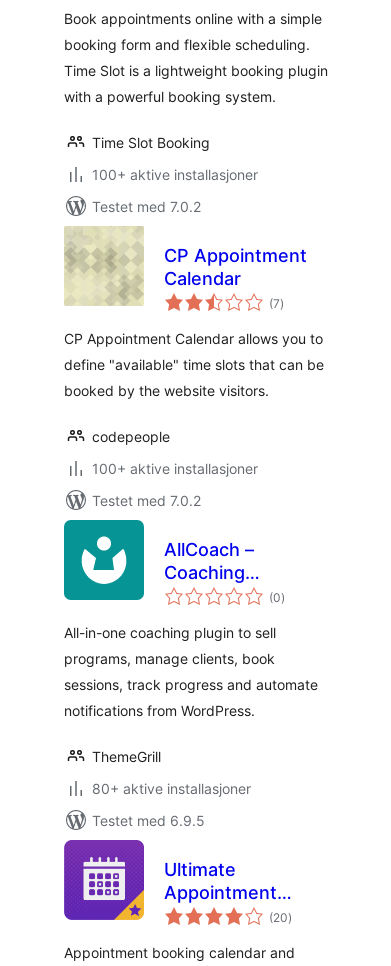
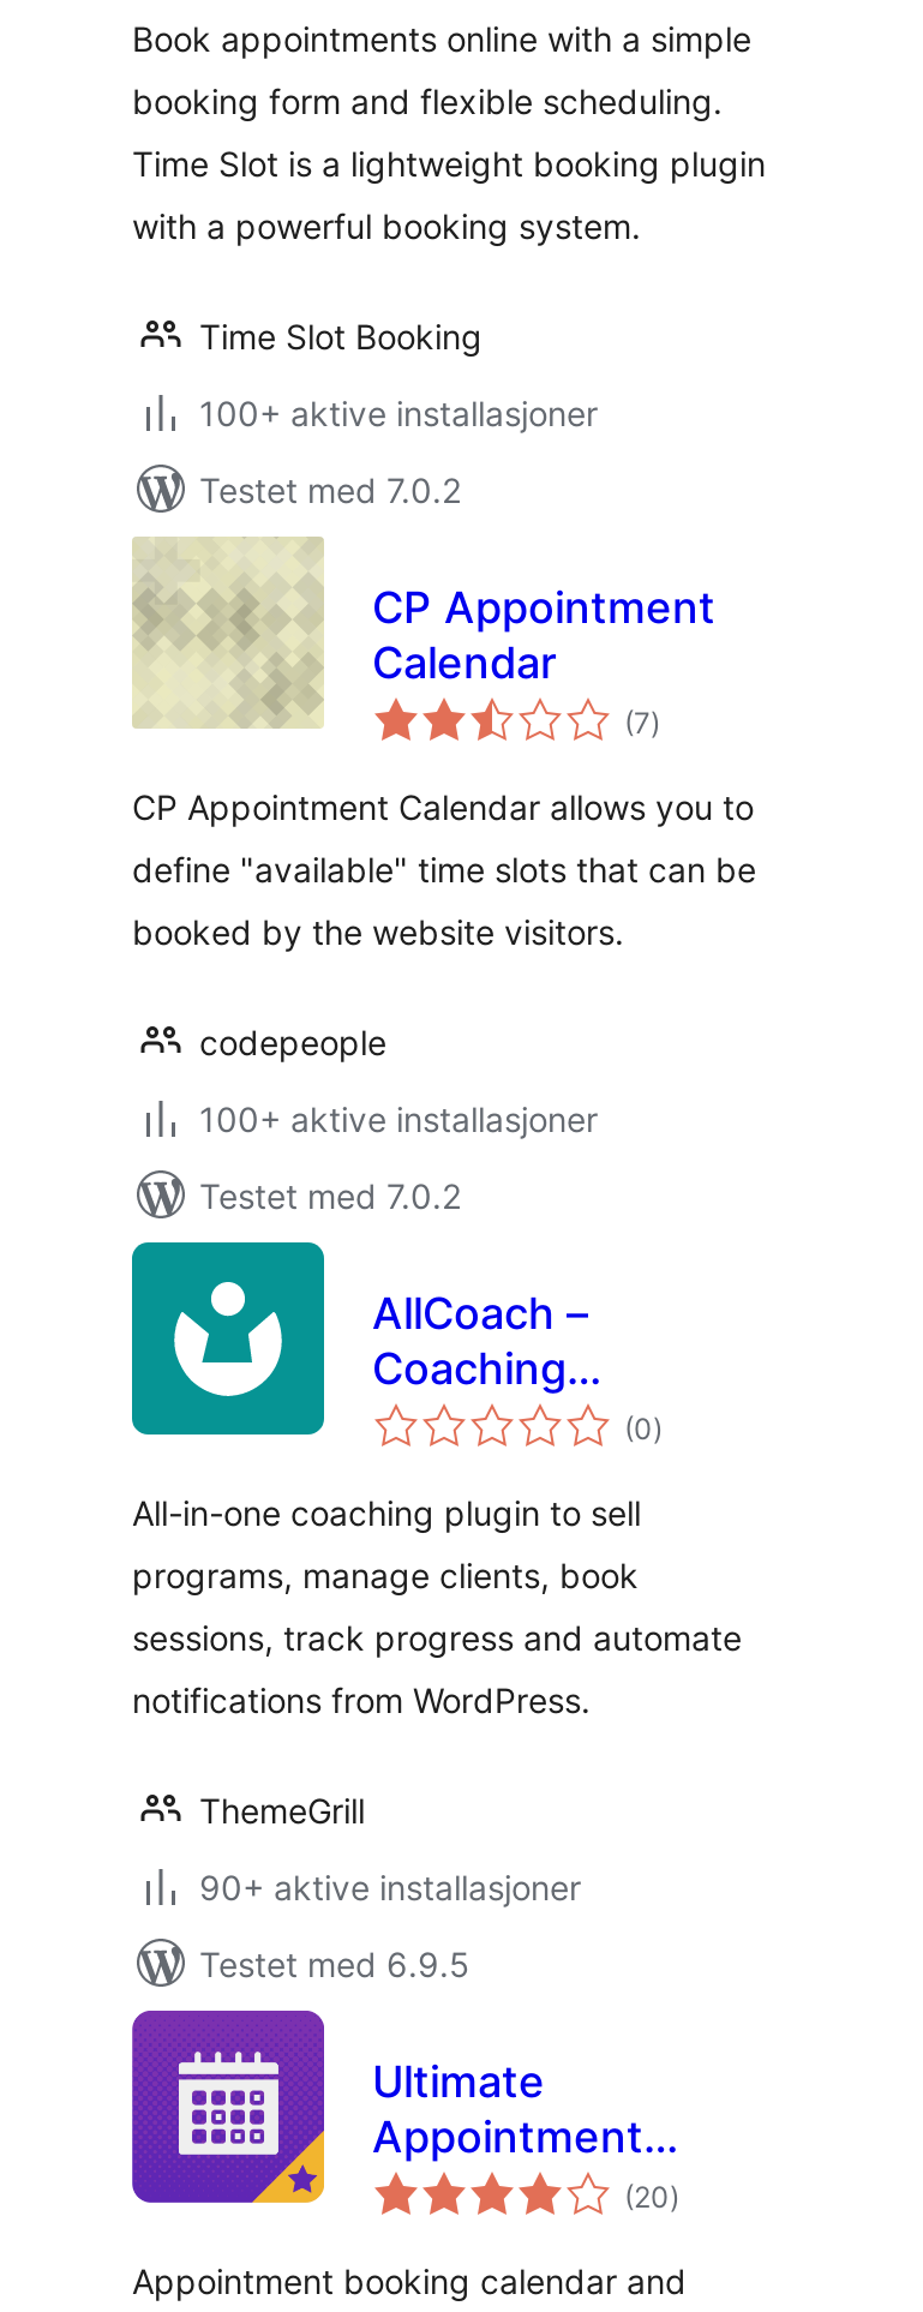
- 80+ aktive installasjoner
+ 90+ aktive installasjoner
